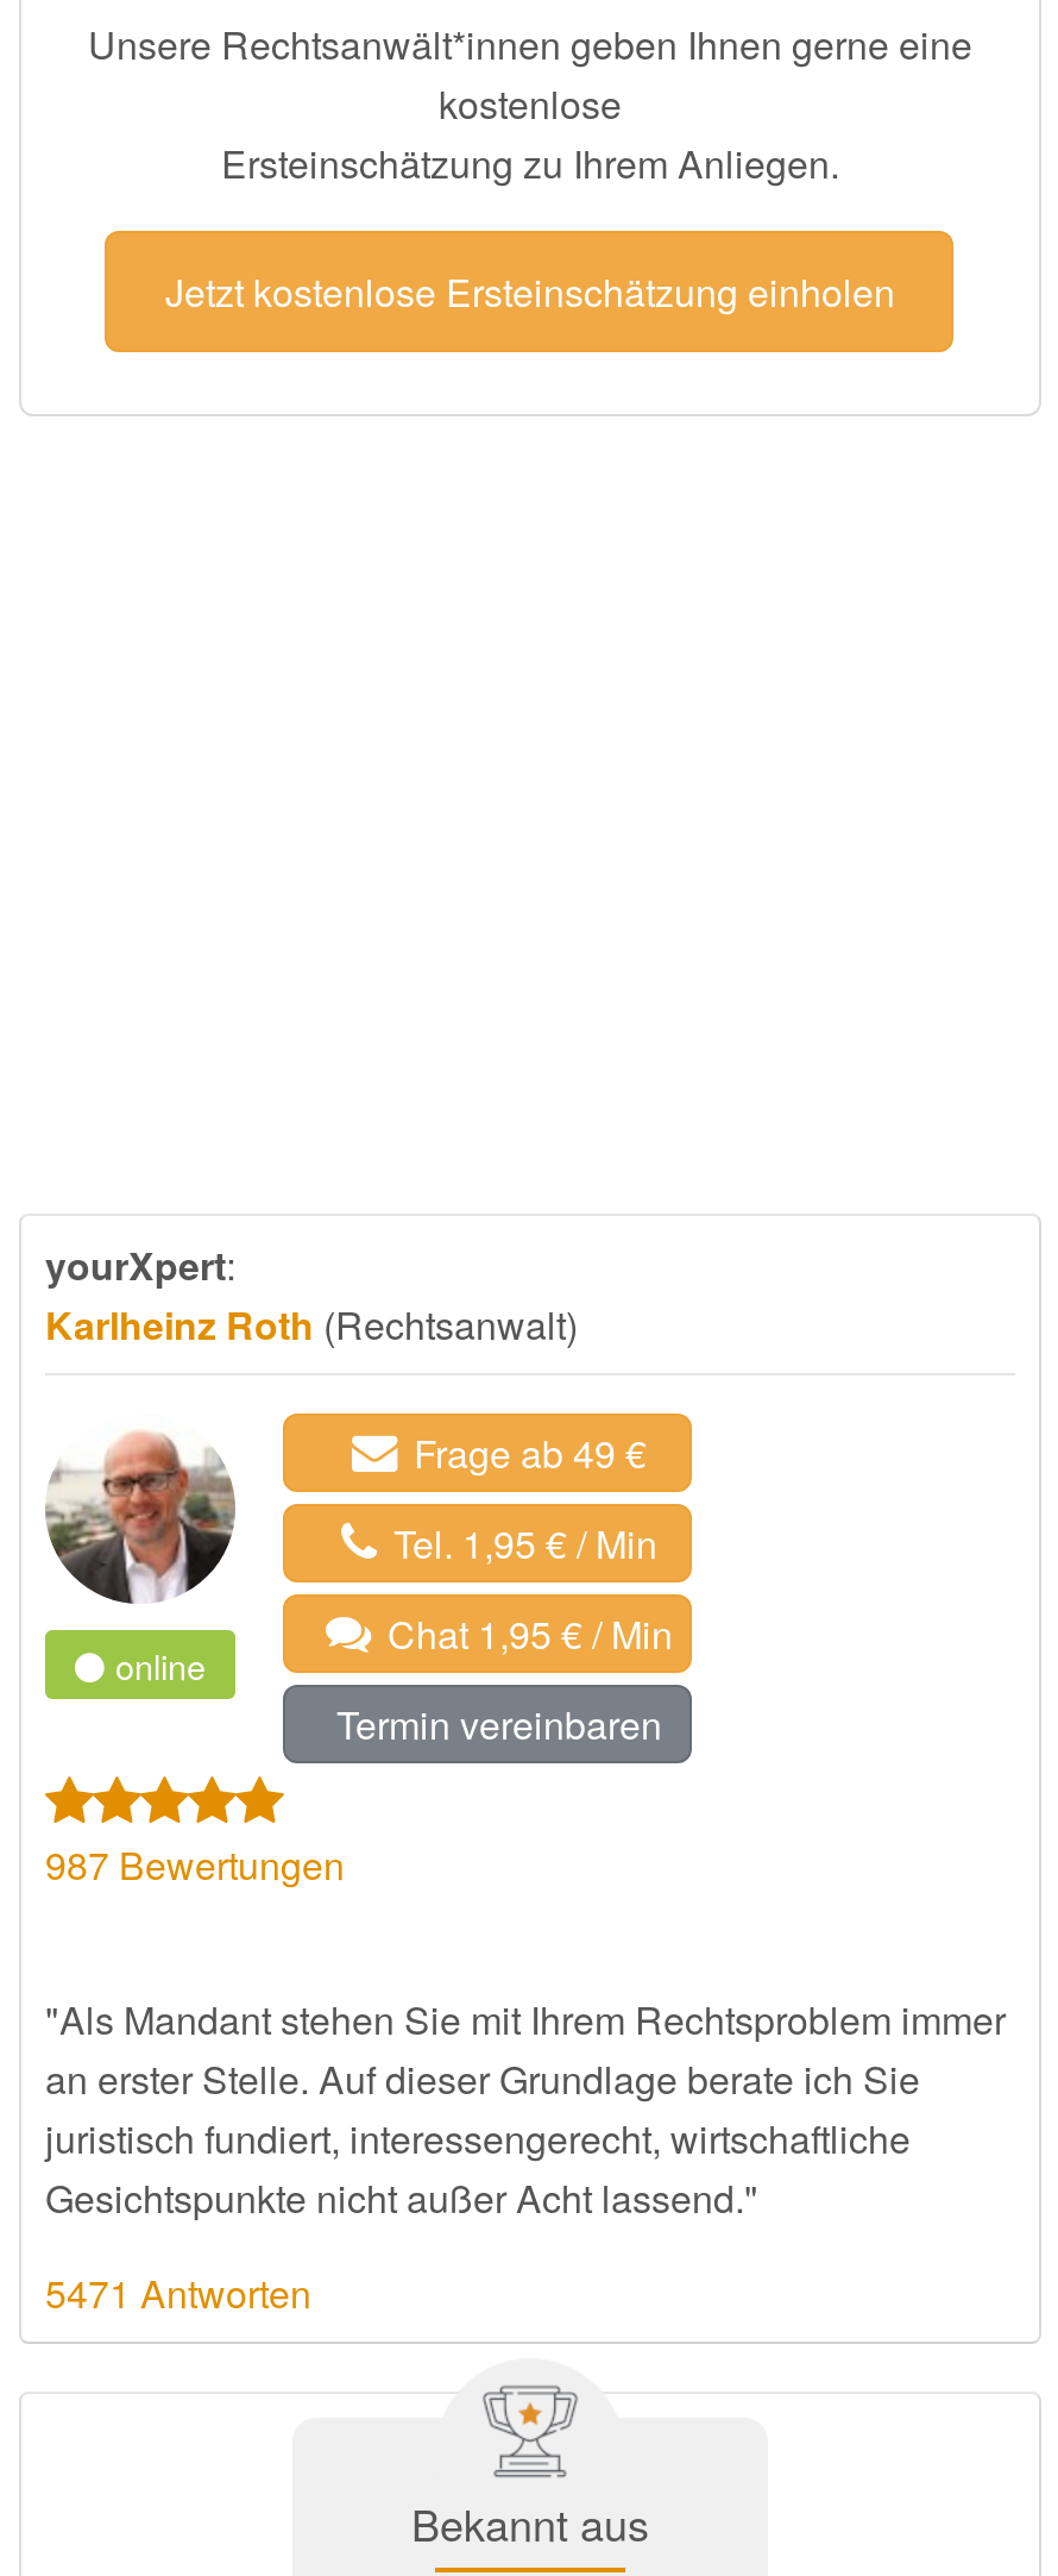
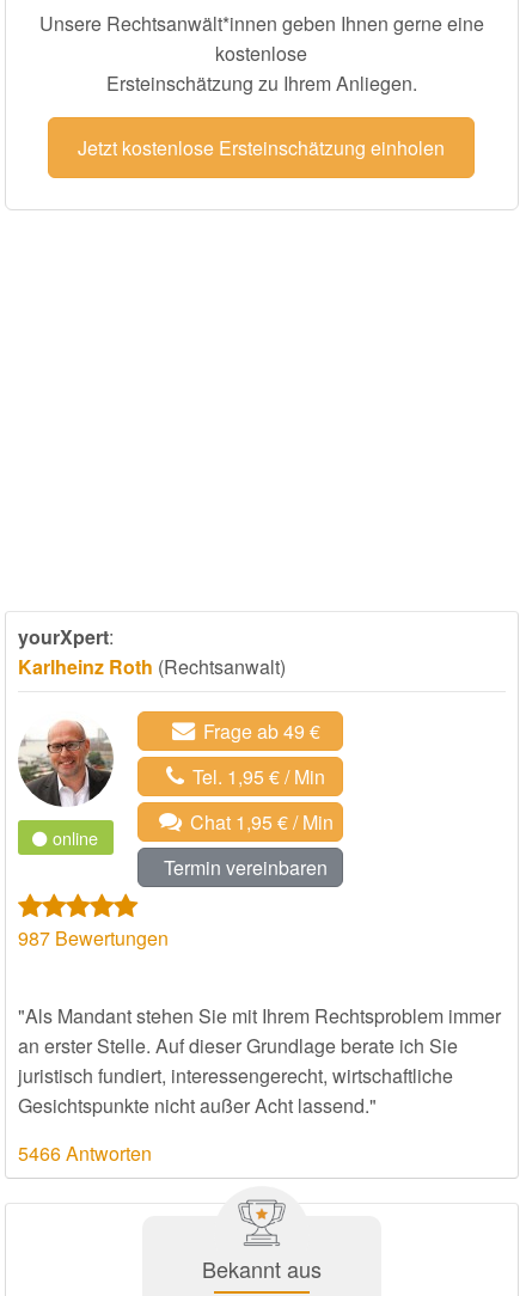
- 5471 Antworten
+ 5466 Antworten
